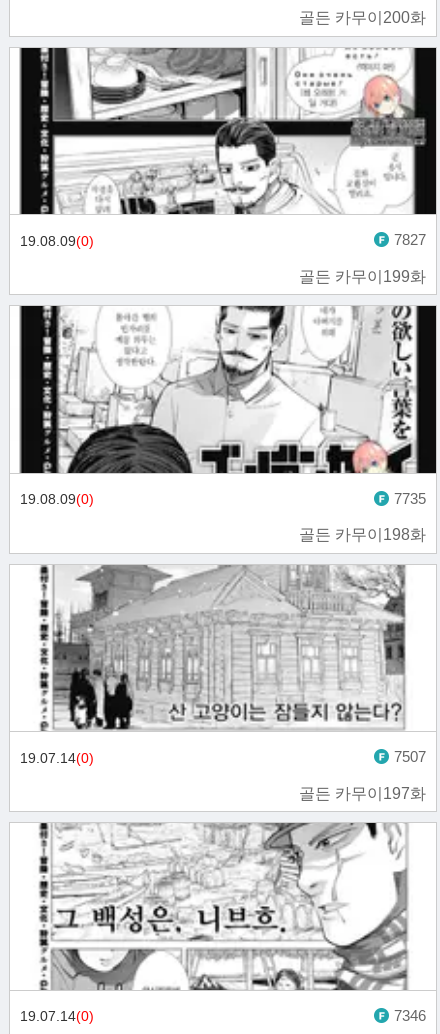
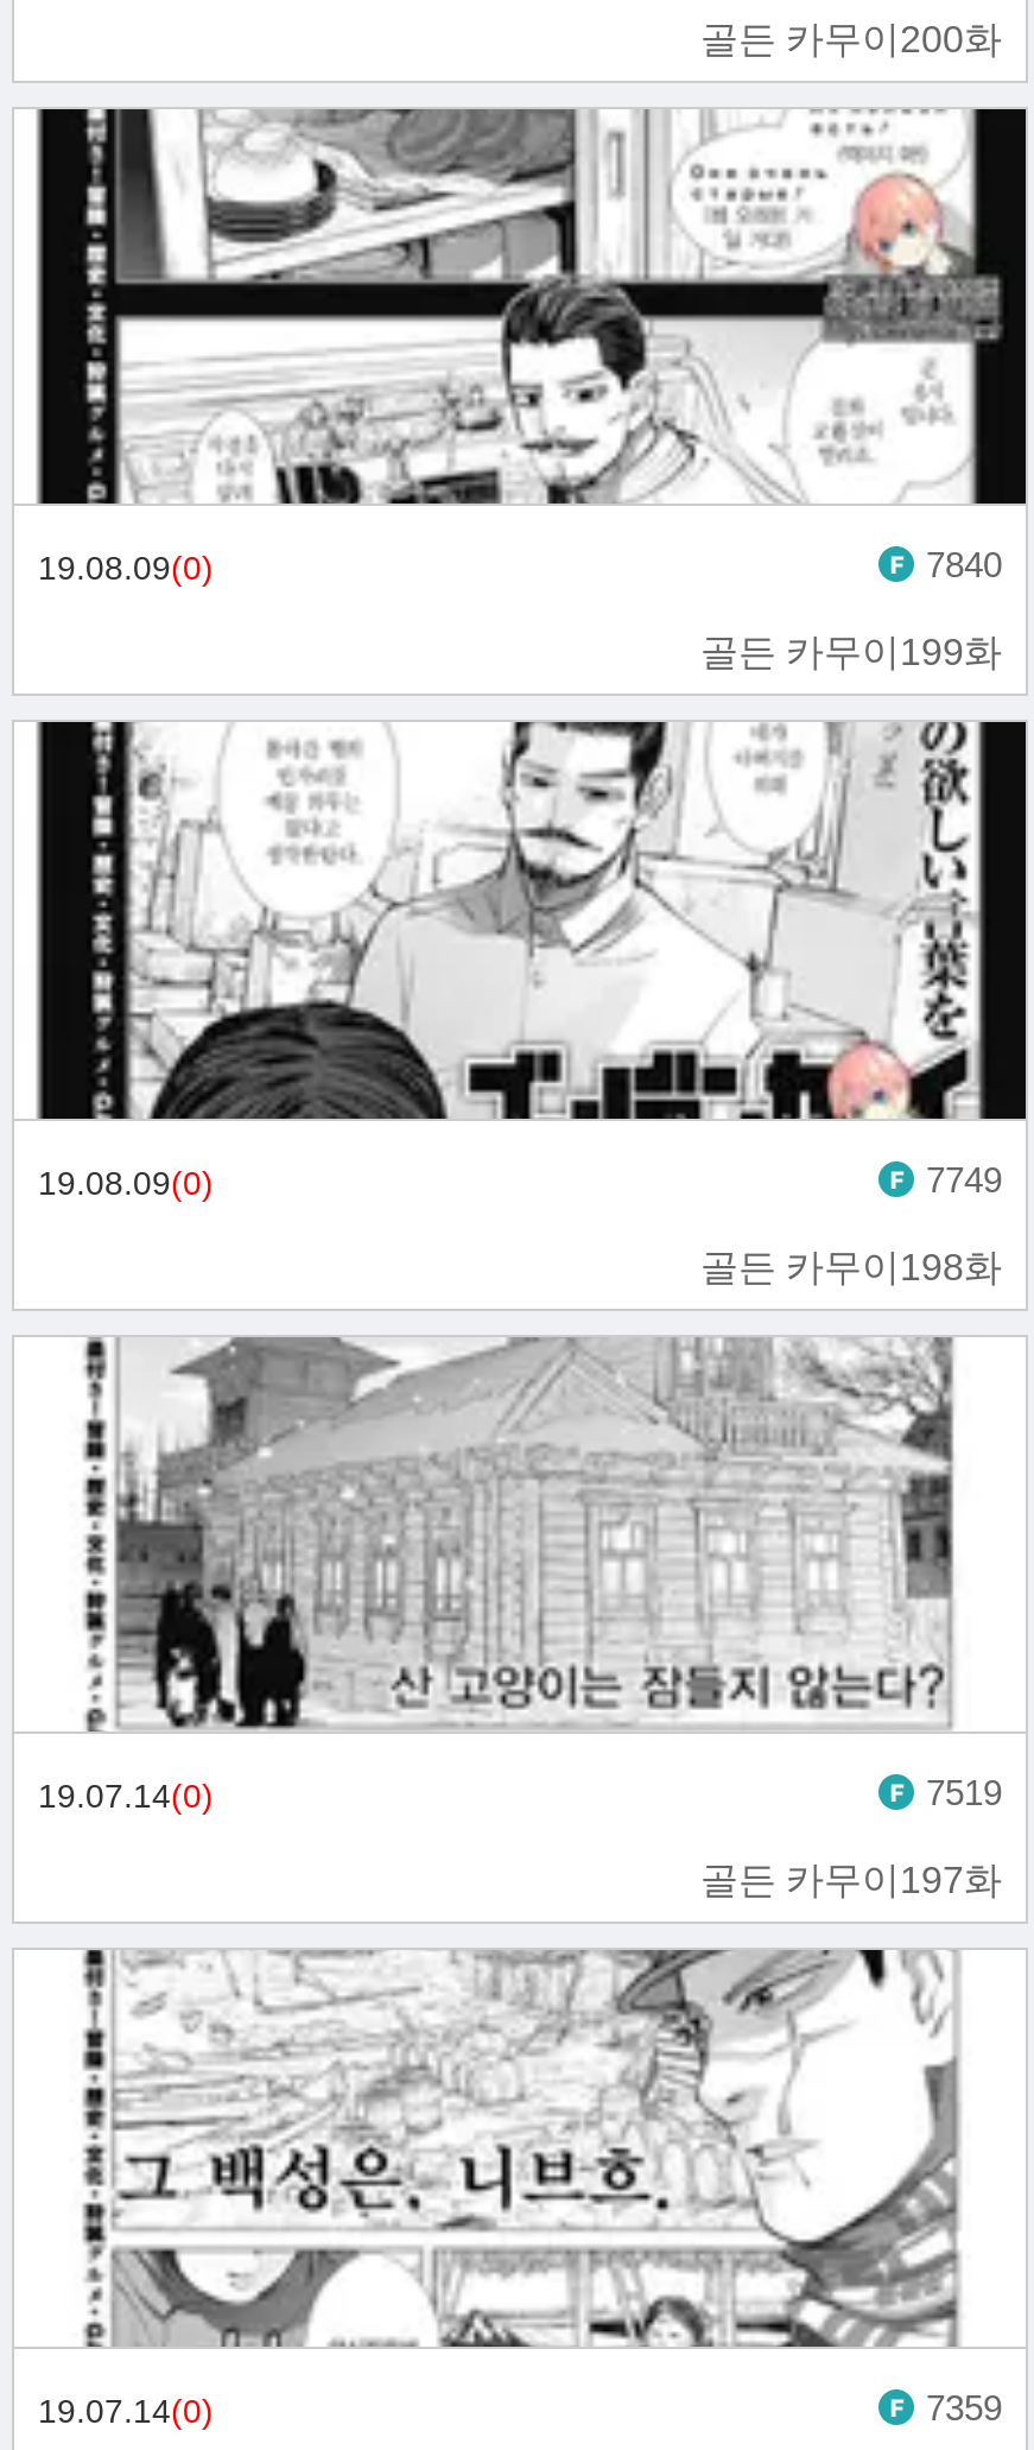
- 7827
+ 7840

- 7735
+ 7749

- 7507
+ 7519

- 7346
+ 7359
